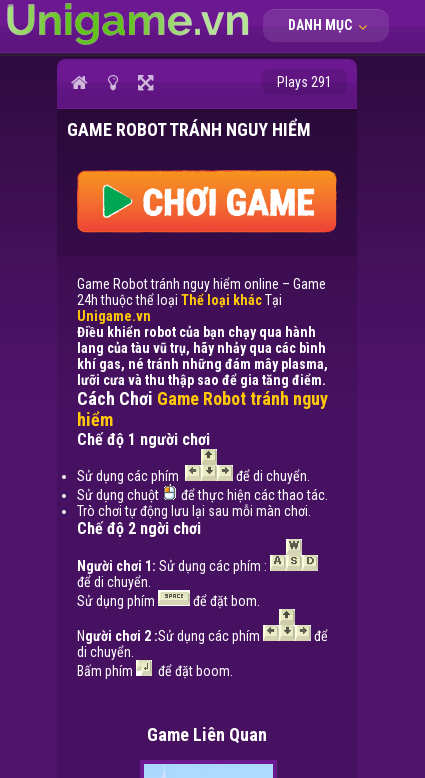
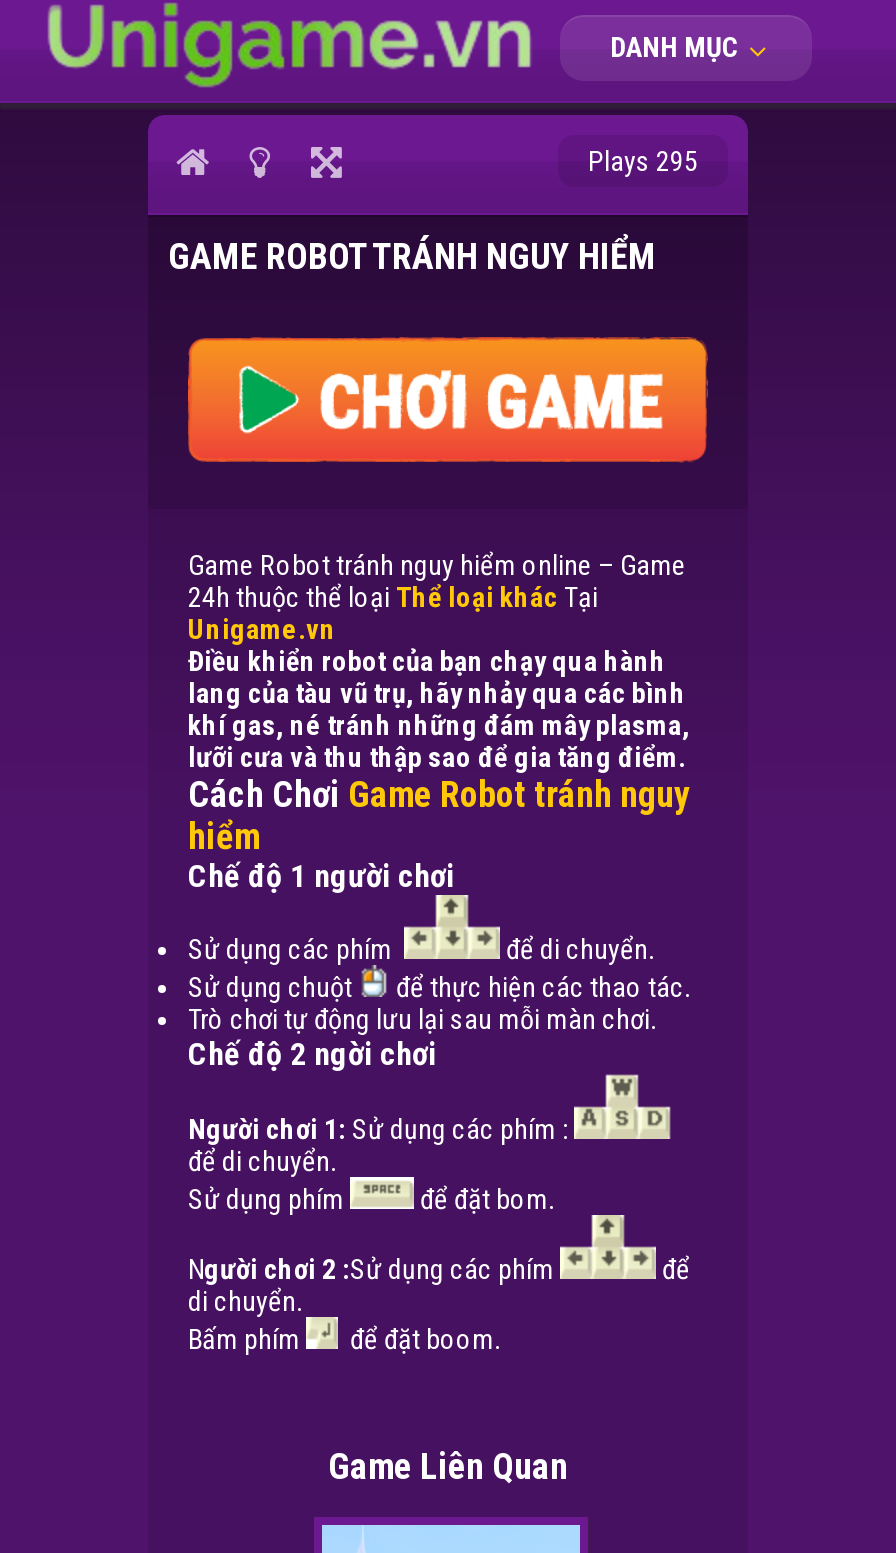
- Plays 291
+ Plays 295
